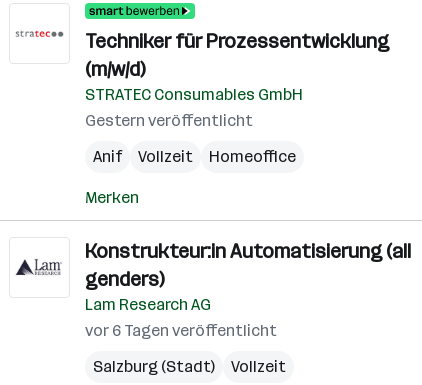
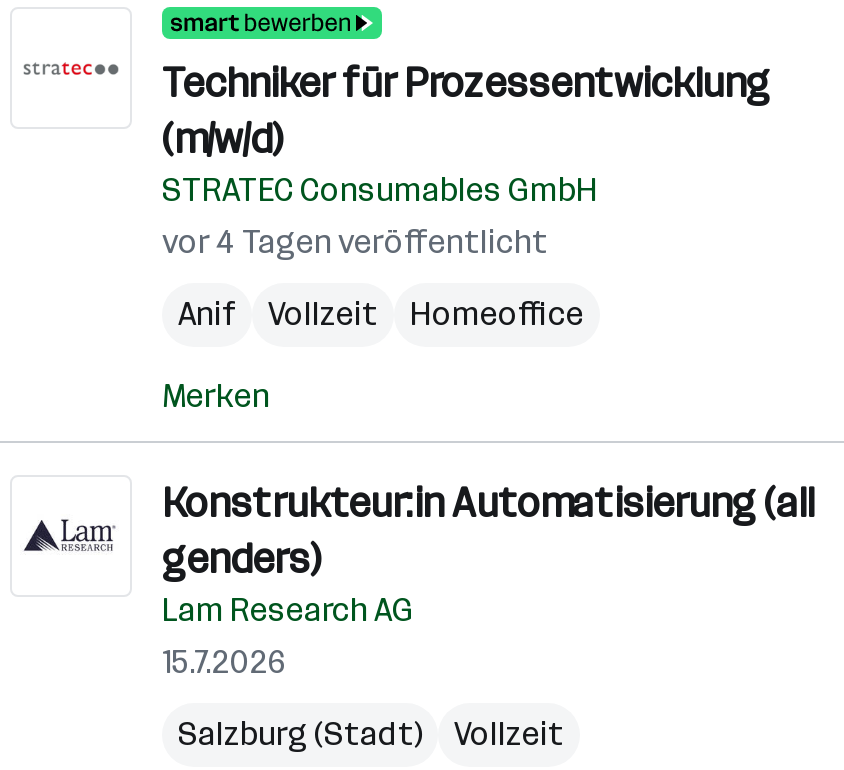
- Gestern veröffentlicht
+ vor 4 Tagen veröffentlicht

- vor 6 Tagen veröffentlicht
+ 15.7.2026
